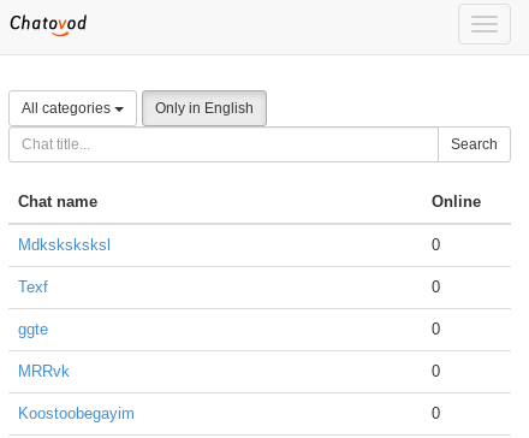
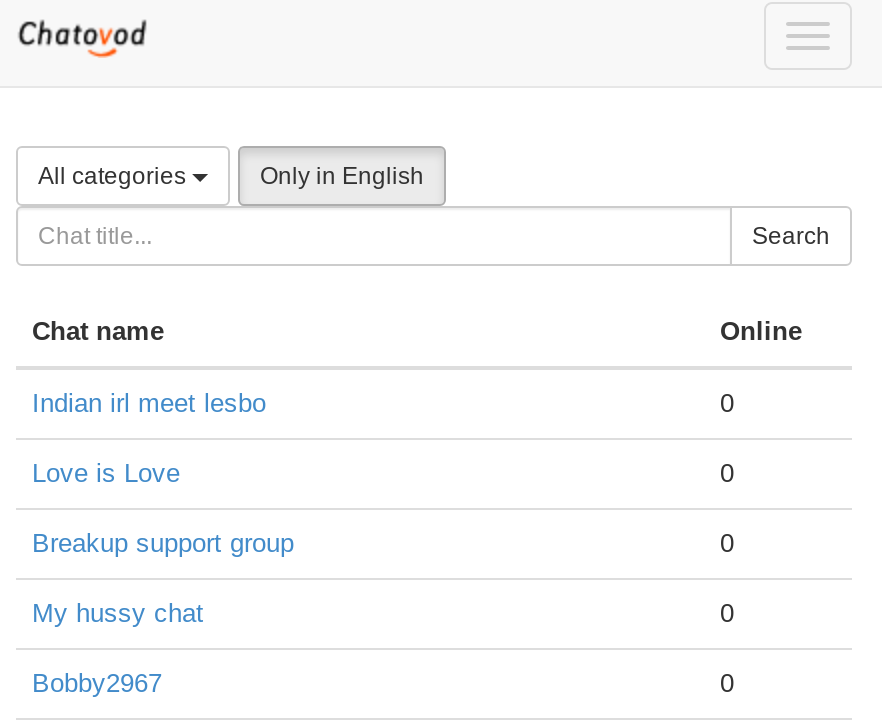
- Mdksksksksl
+ Indian irl meet lesbo

- Texf
+ Love is Love

- ggte
+ Breakup support group

- MRRvk
+ My hussy chat

- Koostoobegayim
+ Bobby2967
